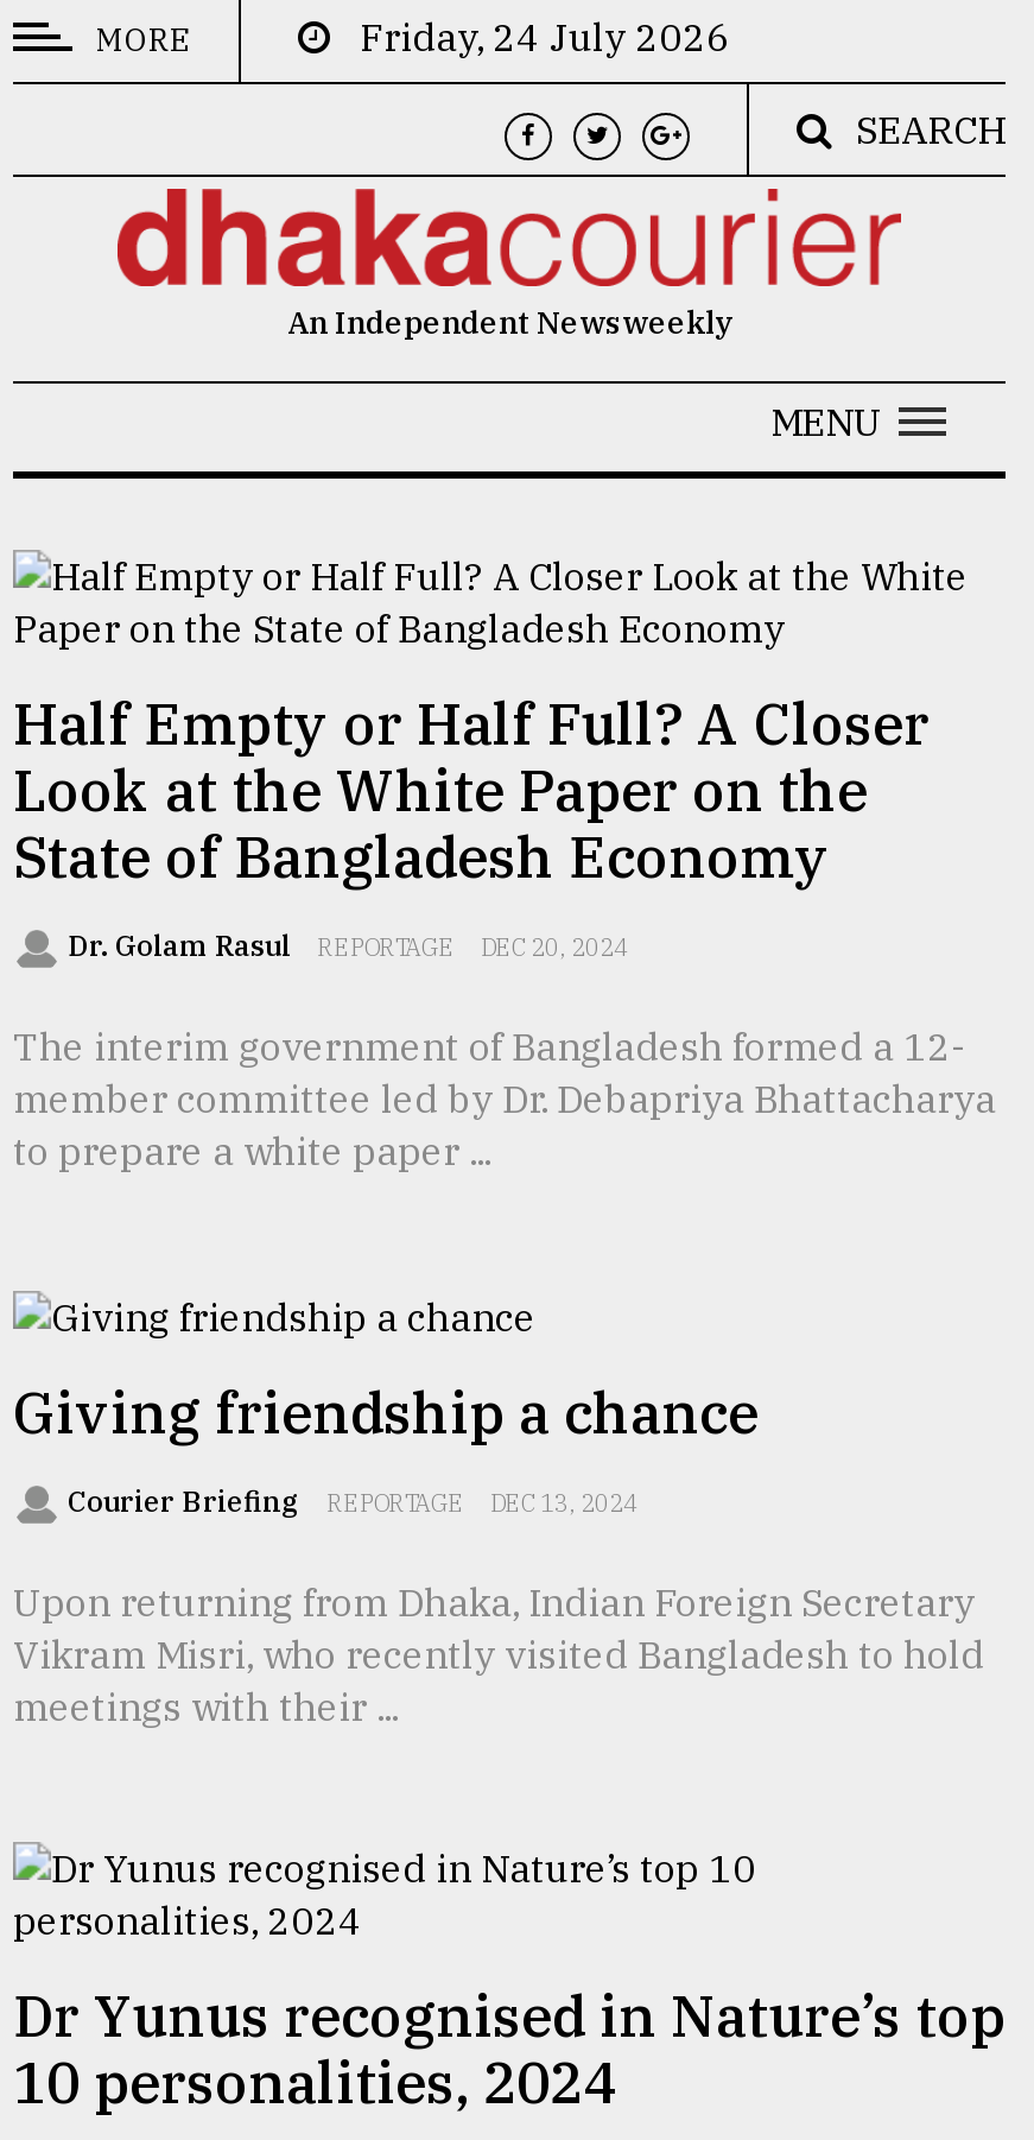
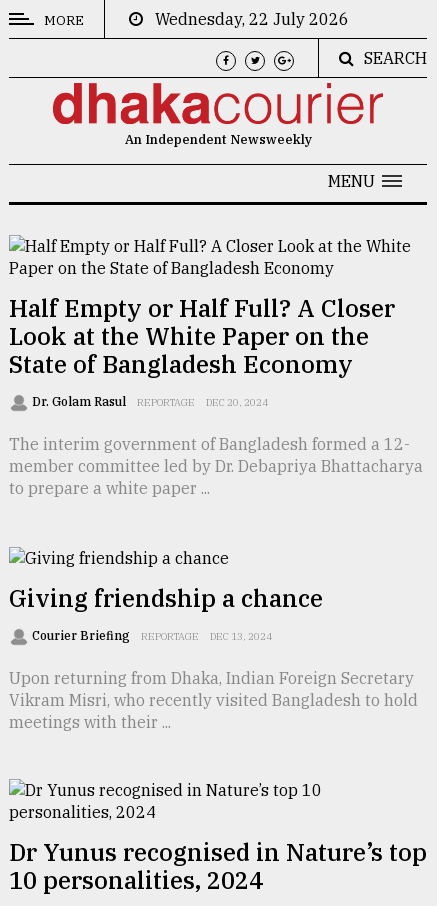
- Friday, 24 July 2026
+ Wednesday, 22 July 2026
